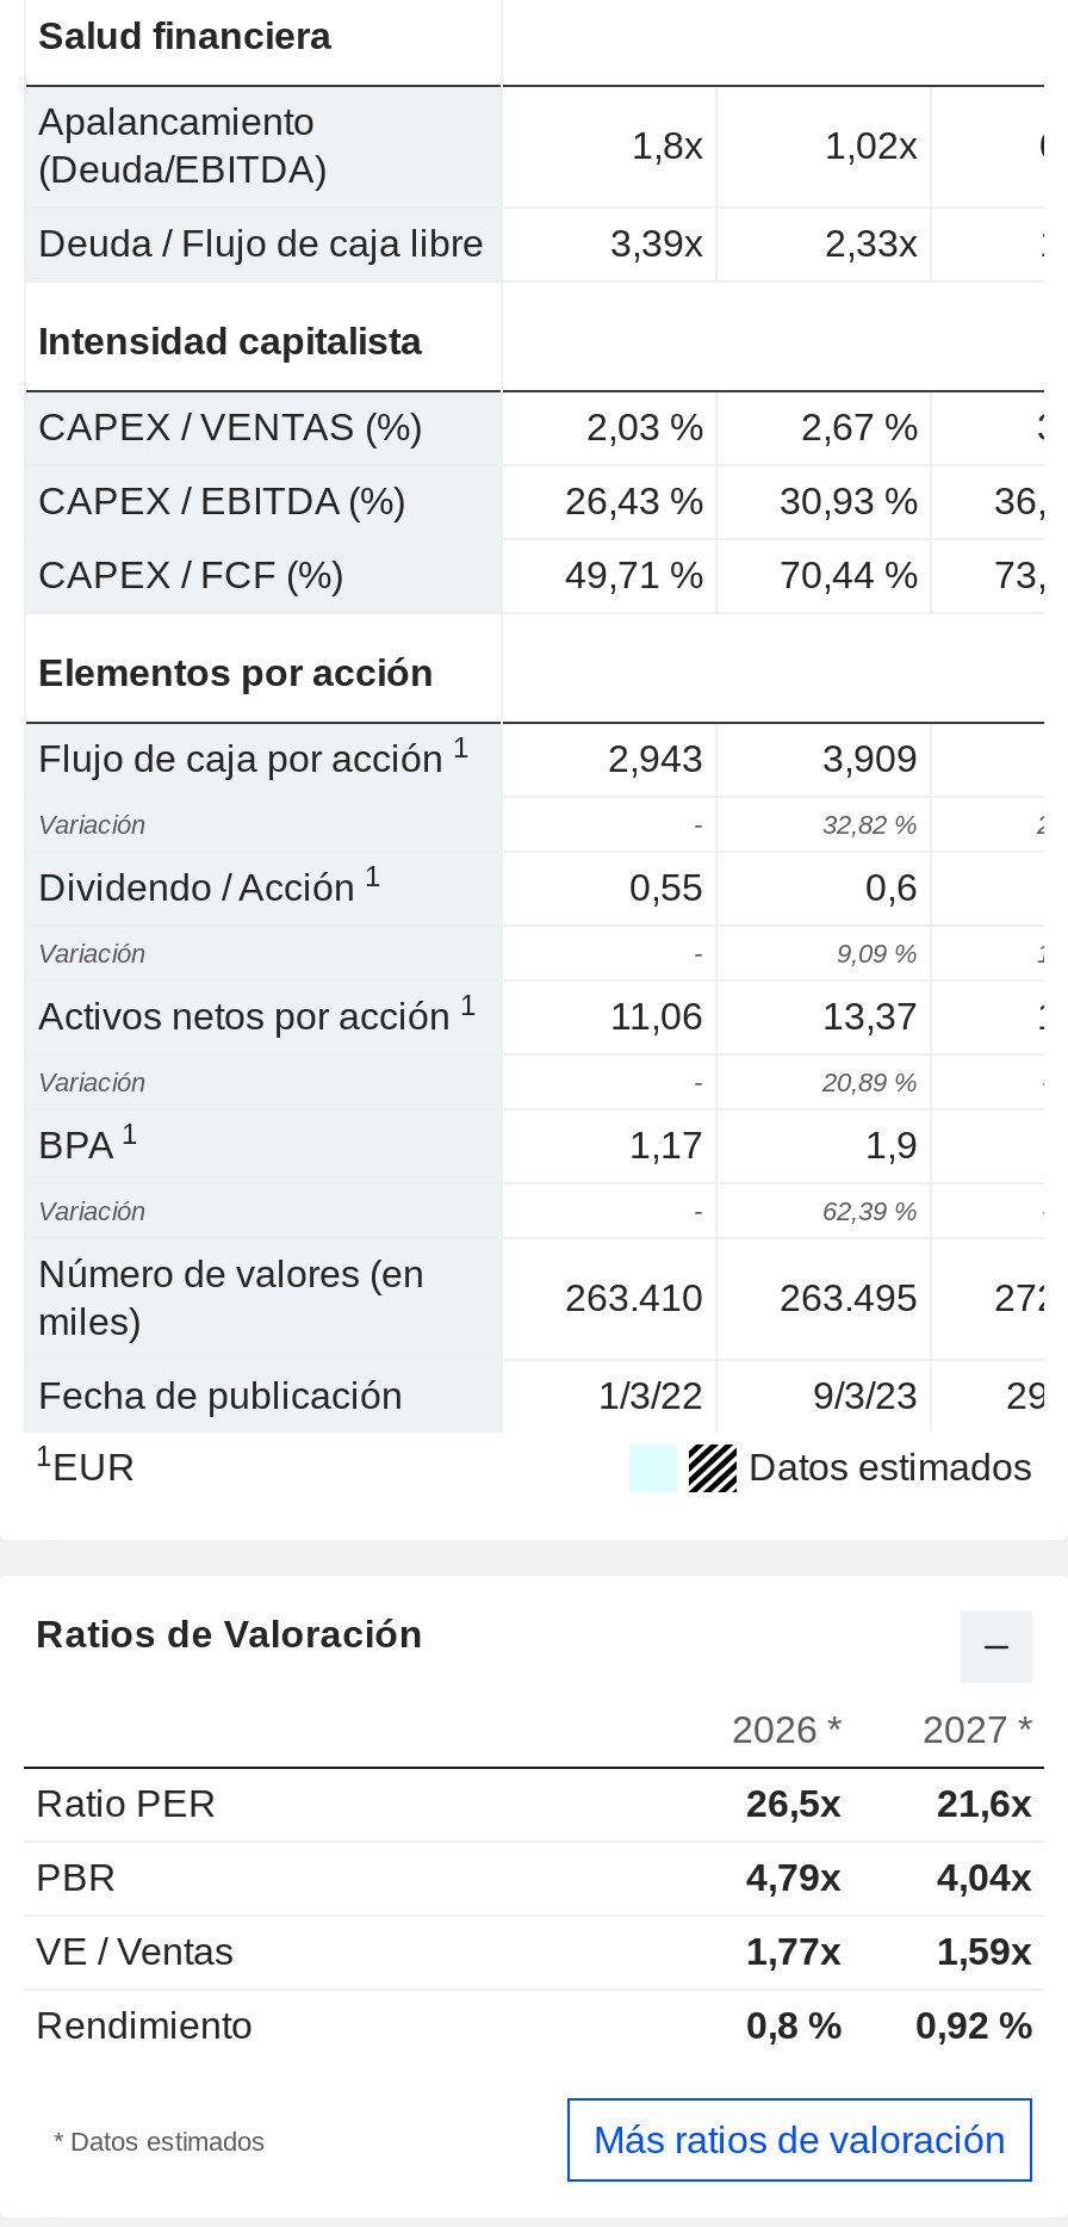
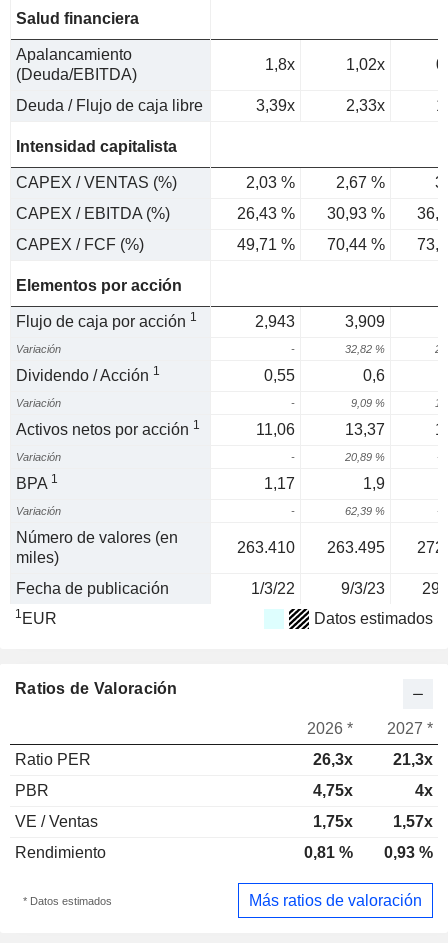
- 26,5x
- 21,6x
+ 26,3x
+ 21,3x

- 4,79x
- 4,04x
+ 4,75x
+ 4x

- 1,77x
- 1,59x
+ 1,75x
+ 1,57x

- 0,8 %
+ 0,81 %

- 0,92 %
+ 0,93 %
